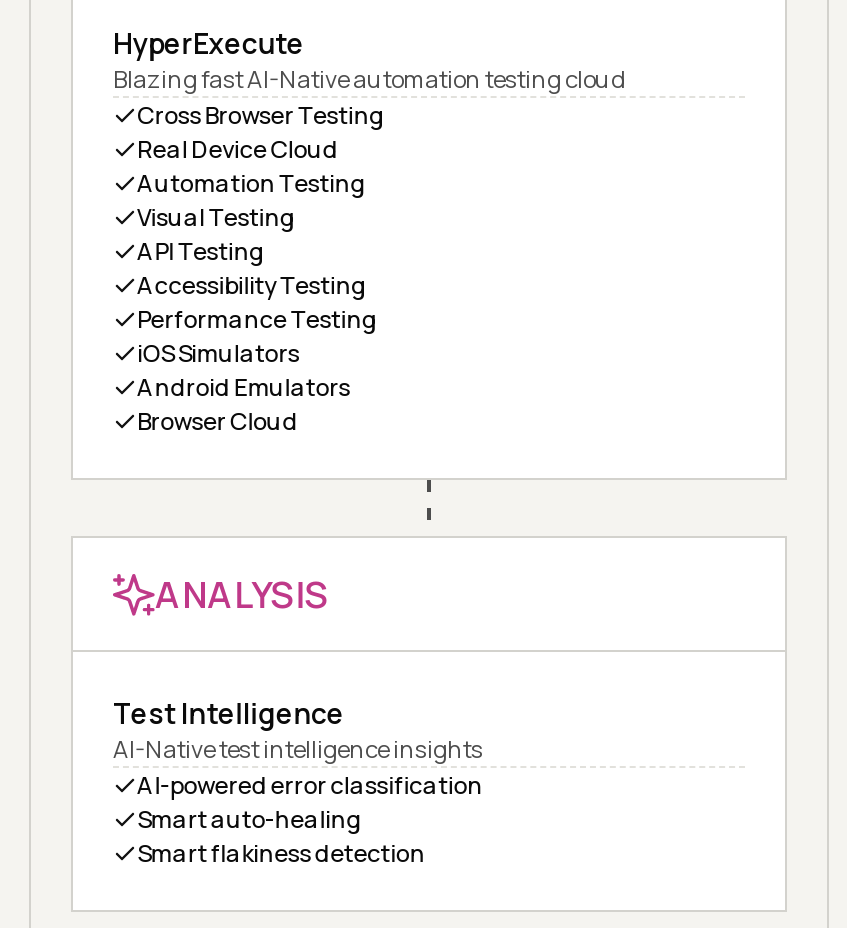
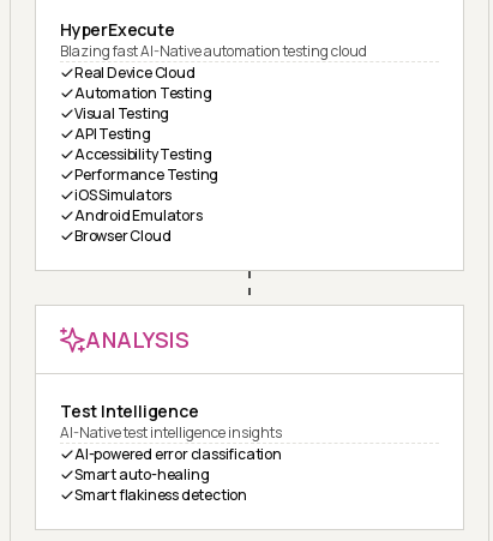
- Cross Browser Testing
